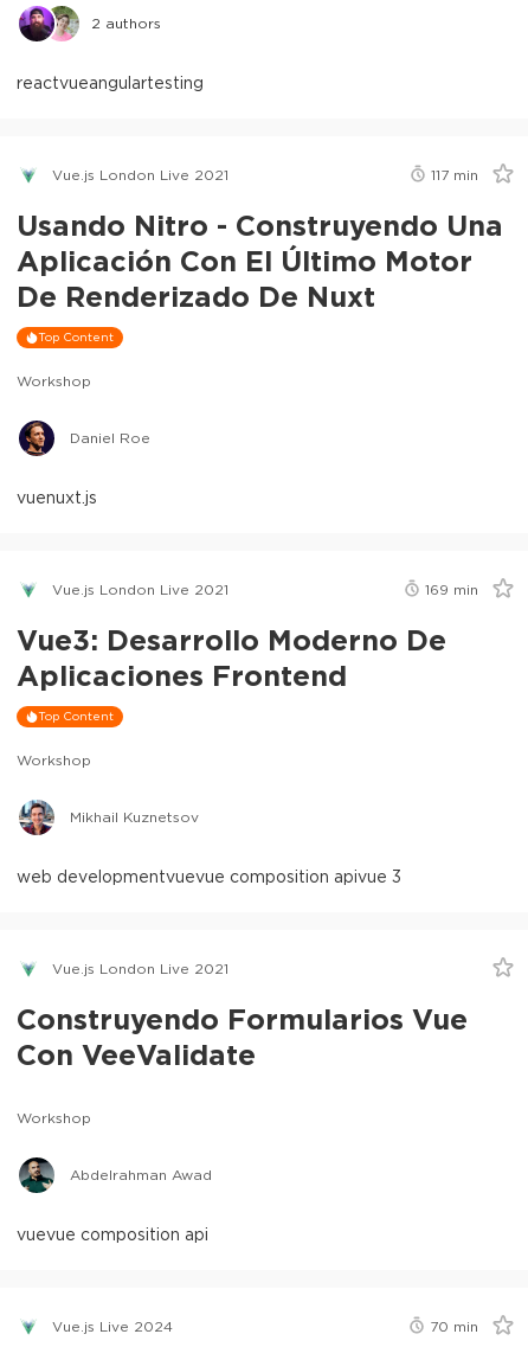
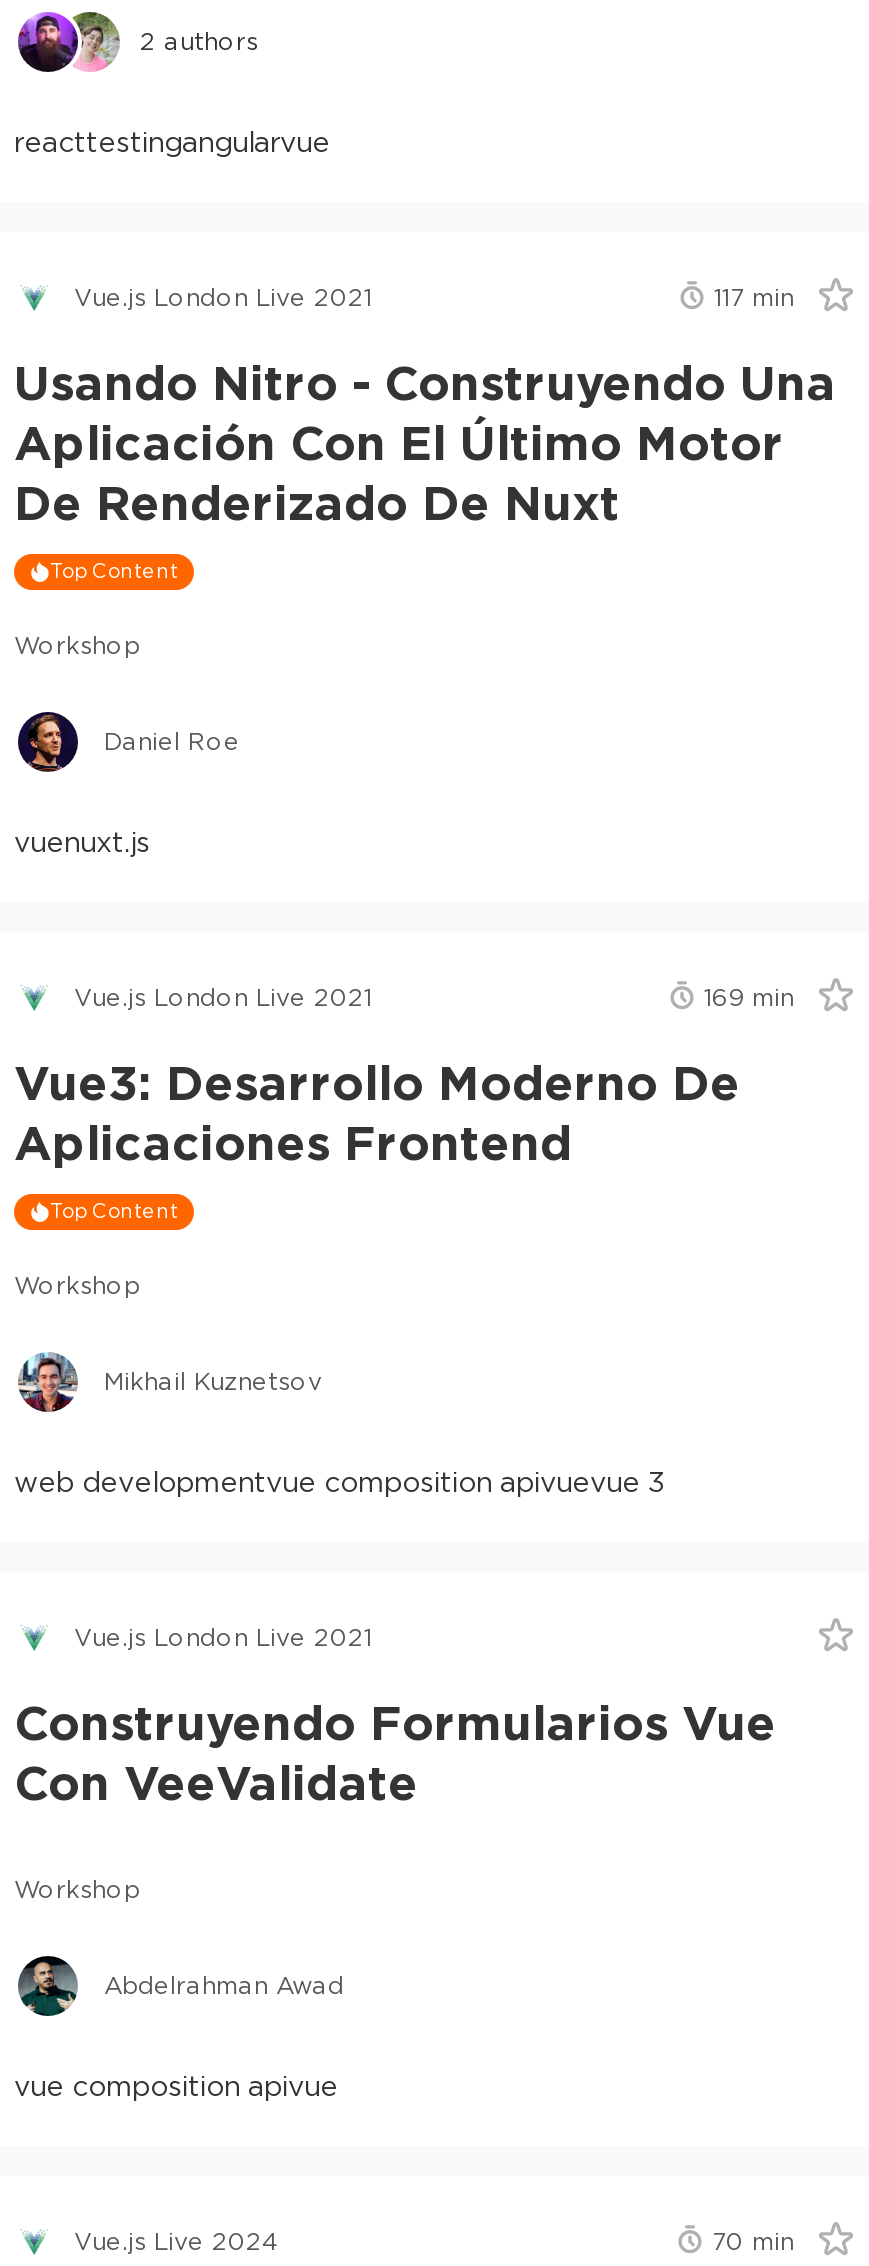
- reactvueangulartesting
+ reacttestingangularvue

- web developmentvuevue composition apivue 3
+ web developmentvue composition apivuevue 3

- vuevue composition api
+ vue composition apivue
